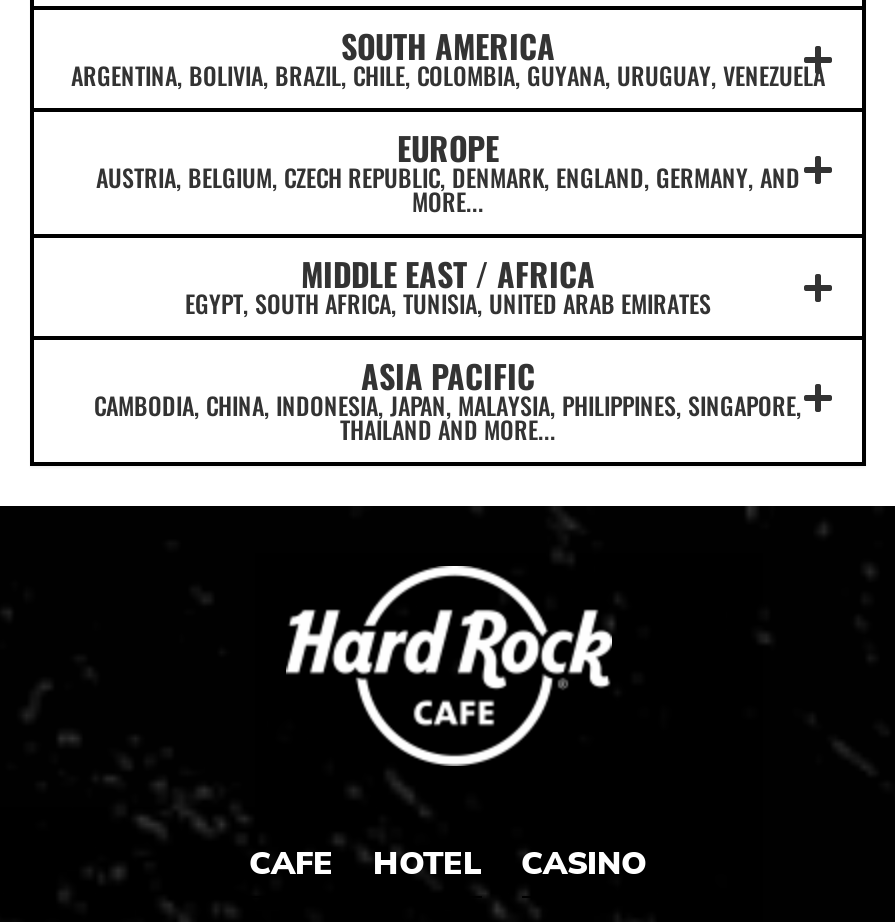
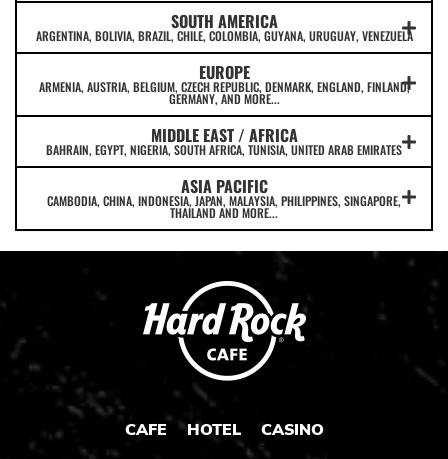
- AUSTRIA, BELGIUM, CZECH REPUBLIC, DENMARK, ENGLAND, GERMANY, AND
- MORE...
+ ARMENIA, AUSTRIA, BELGIUM, CZECH REPUBLIC, DENMARK, ENGLAND, FINLAND,
+ GERMANY, AND MORE...

- EGYPT, SOUTH AFRICA, TUNISIA, UNITED ARAB EMIRATES
+ BAHRAIN, EGYPT, NIGERIA, SOUTH AFRICA, TUNISIA, UNITED ARAB EMIRATES
